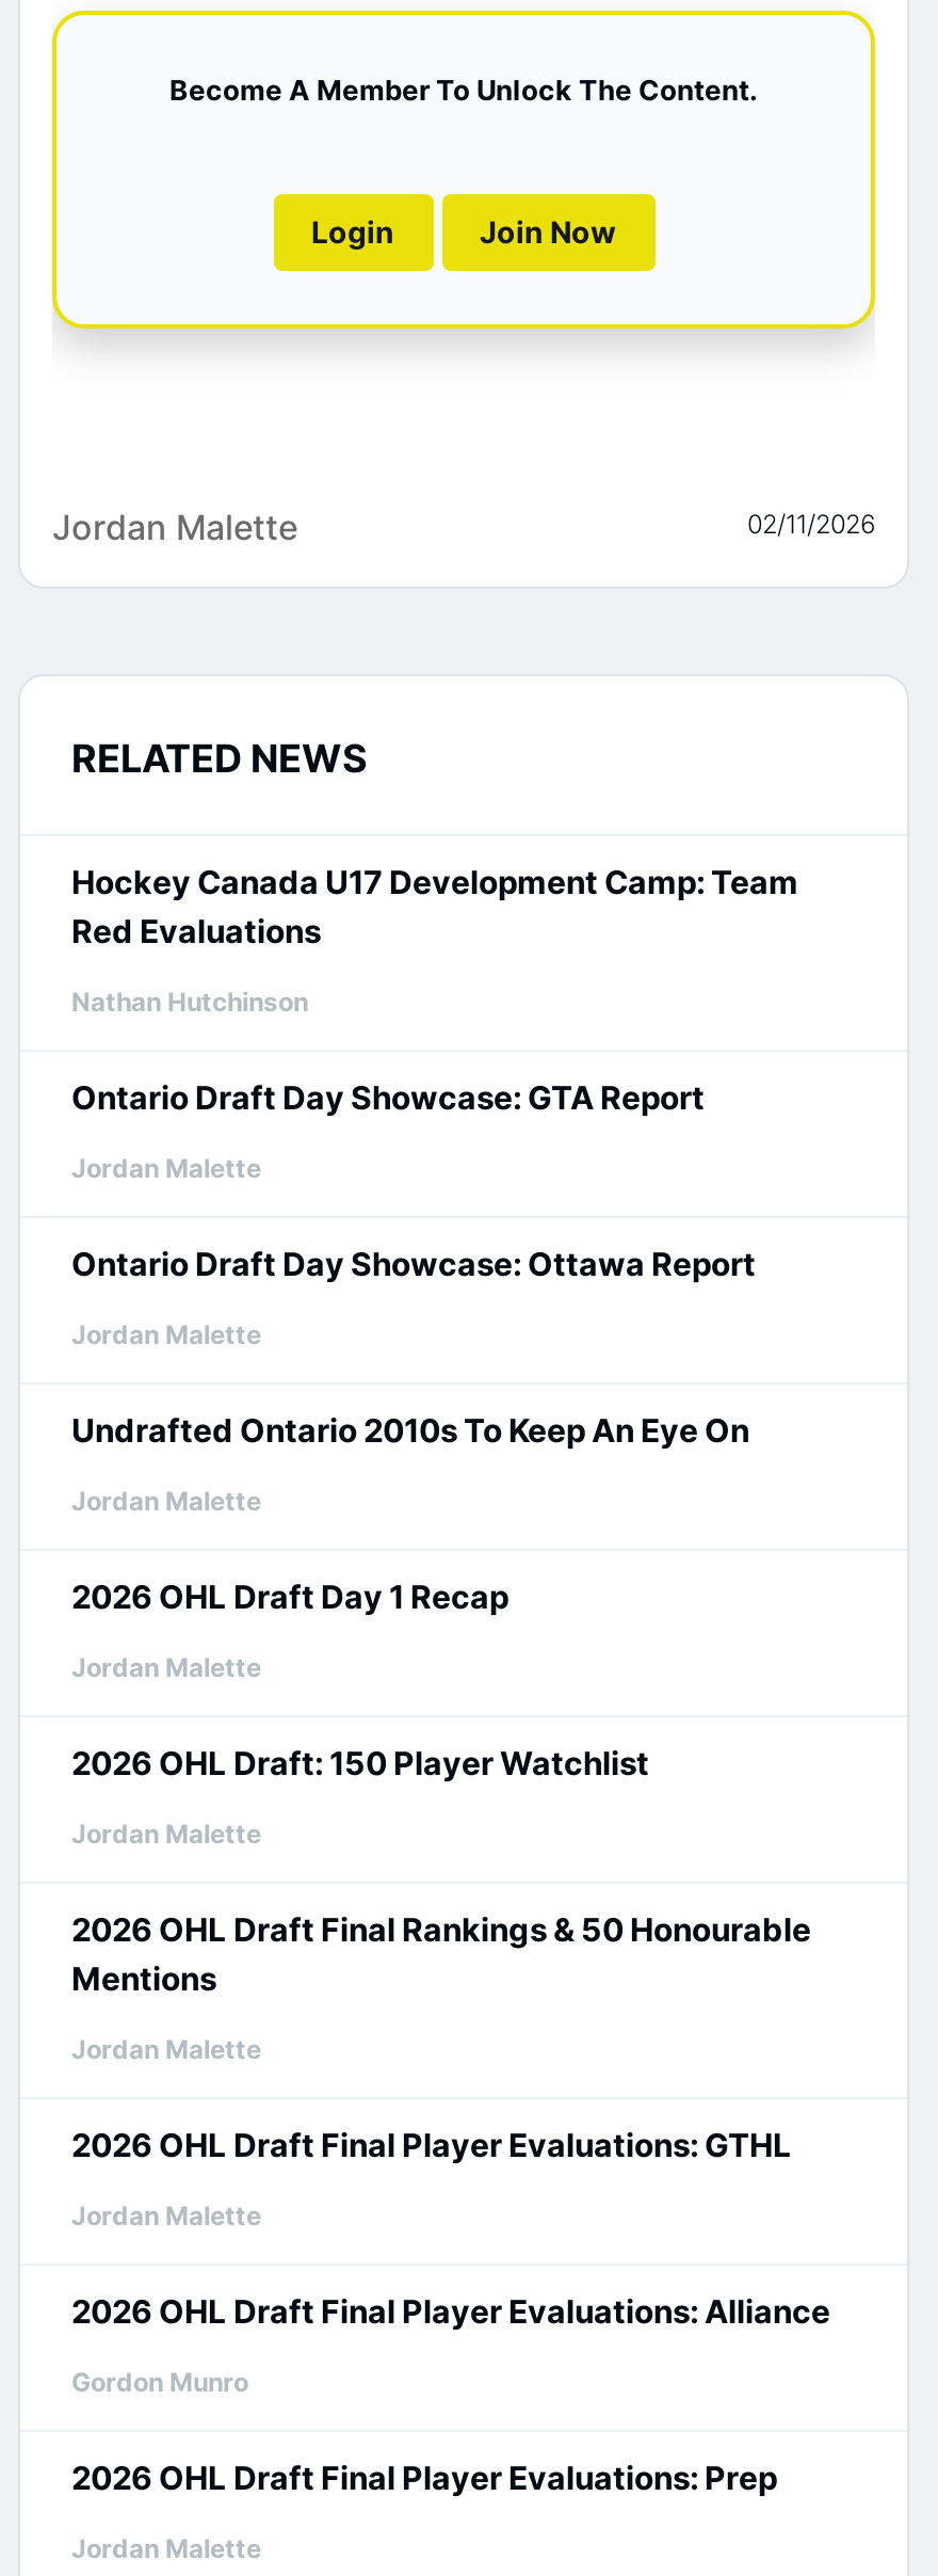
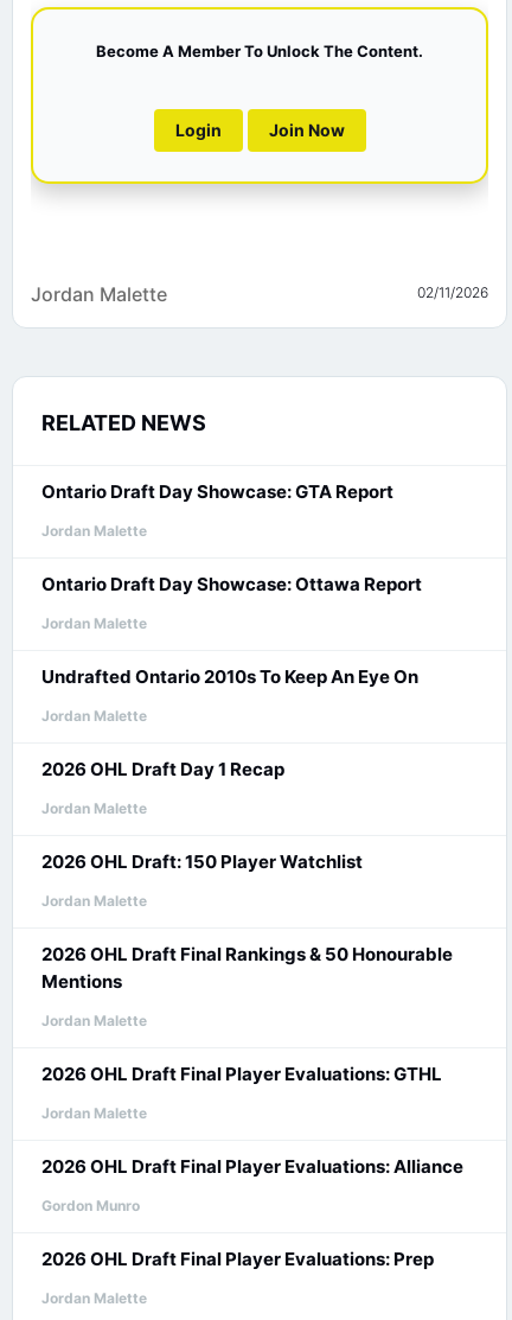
- Hockey Canada U17 Development Camp: Team
- Red Evaluations
- Nathan Hutchinson
